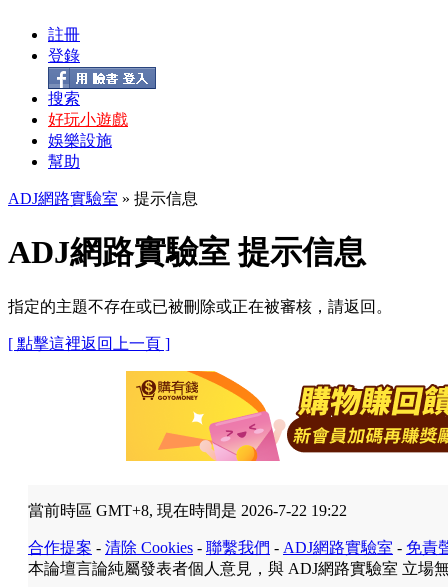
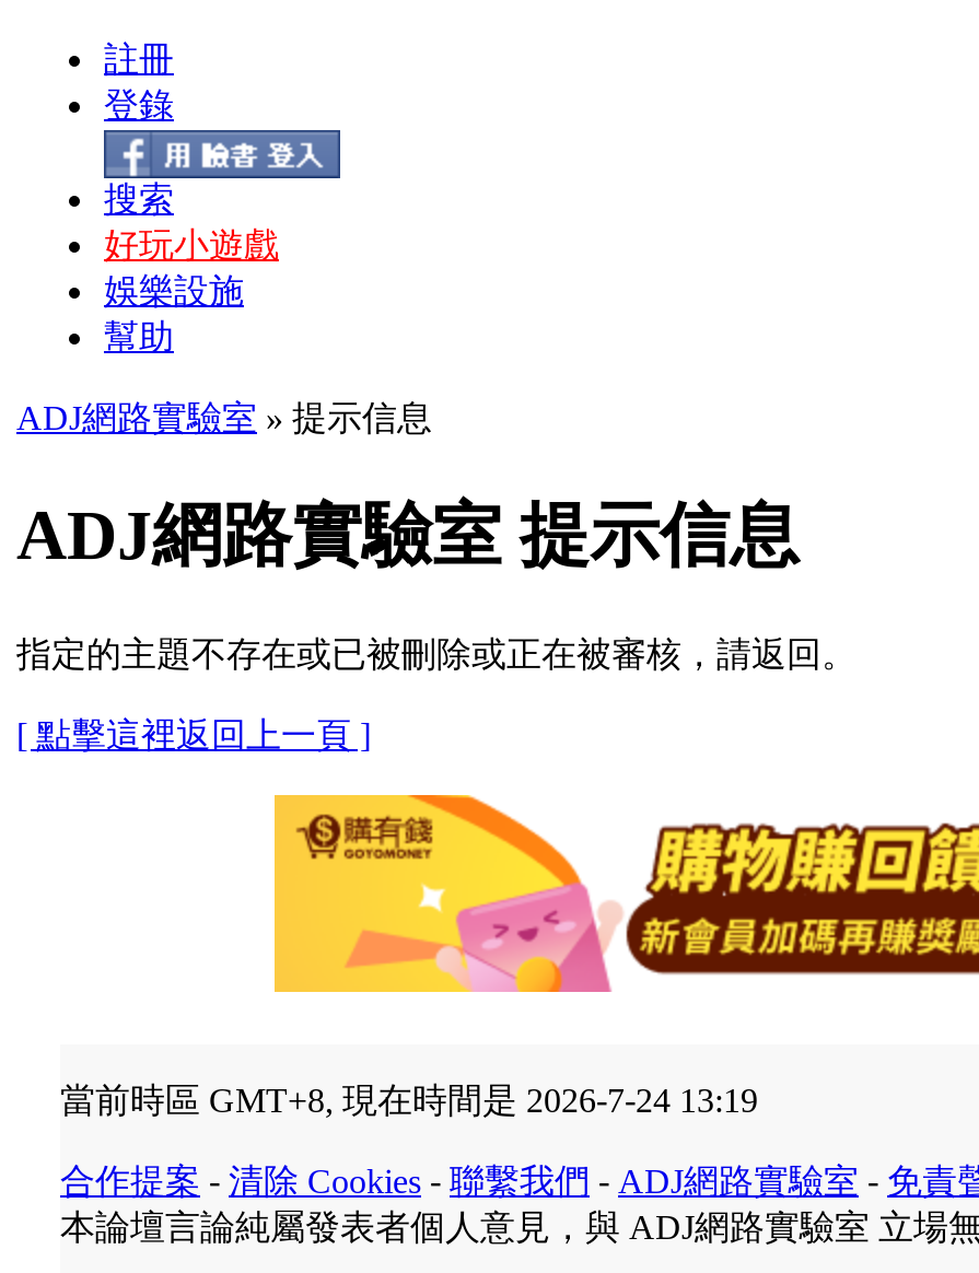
- 當前時區 GMT+8, 現在時間是 2026-7-22 19:22
+ 當前時區 GMT+8, 現在時間是 2026-7-24 13:19
